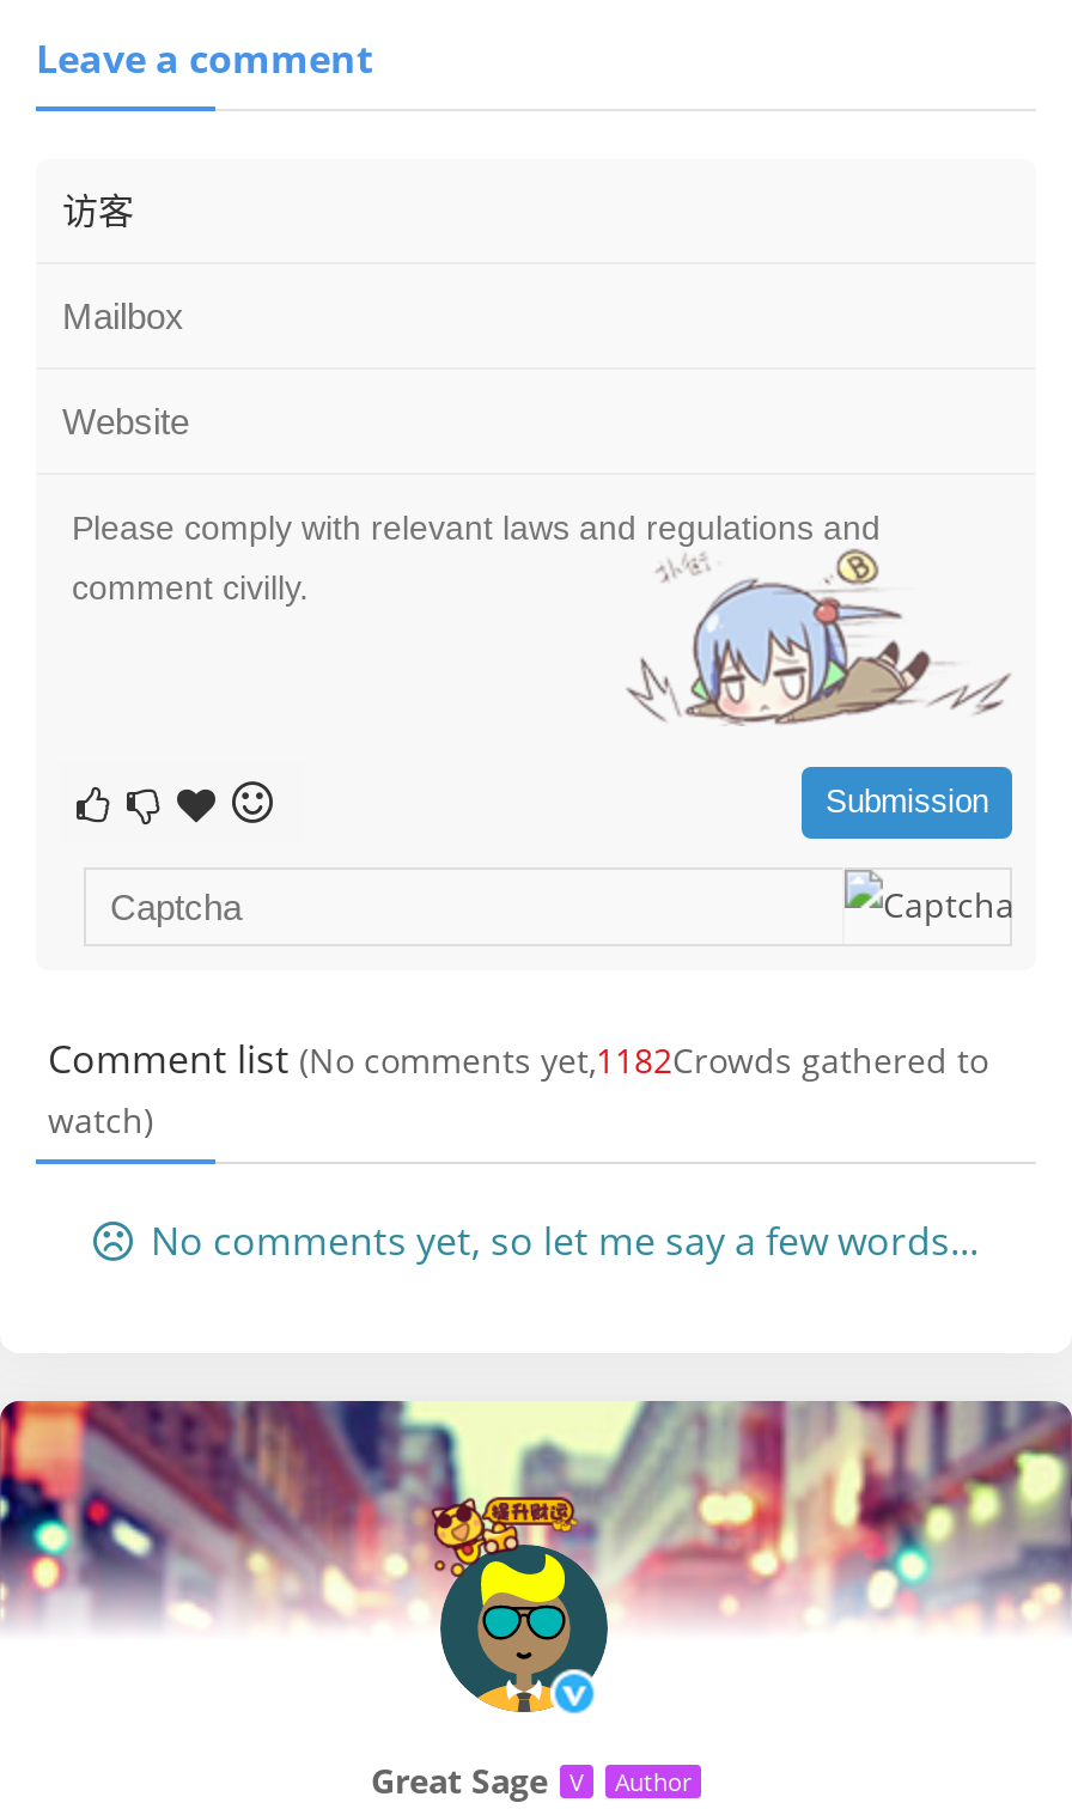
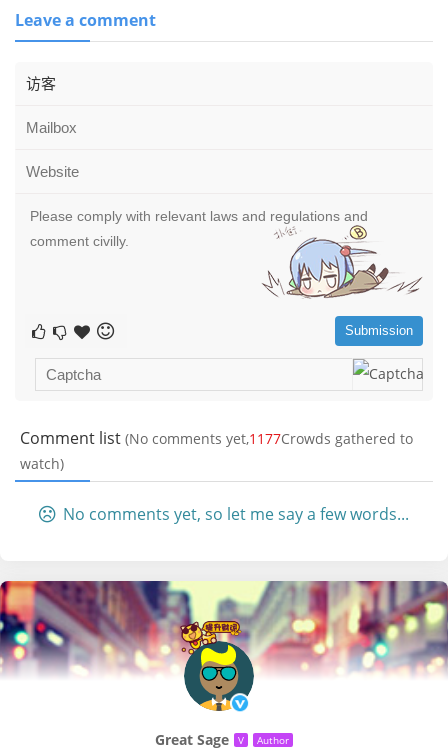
- Comment list (No comments yet, 1182Crowds gathered to
+ Comment list (No comments yet, 1177Crowds gathered to
